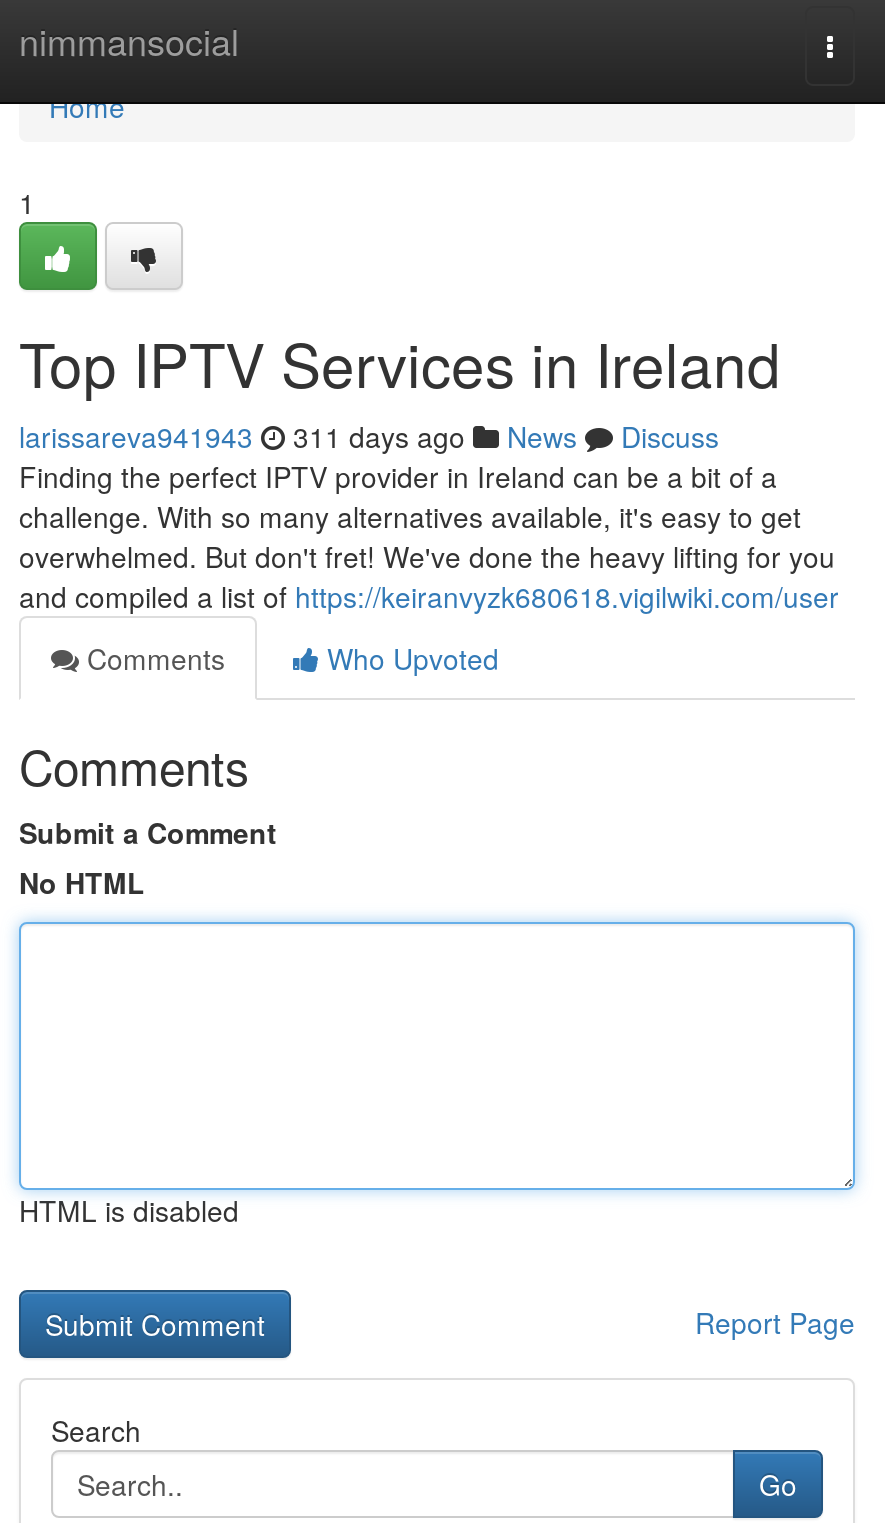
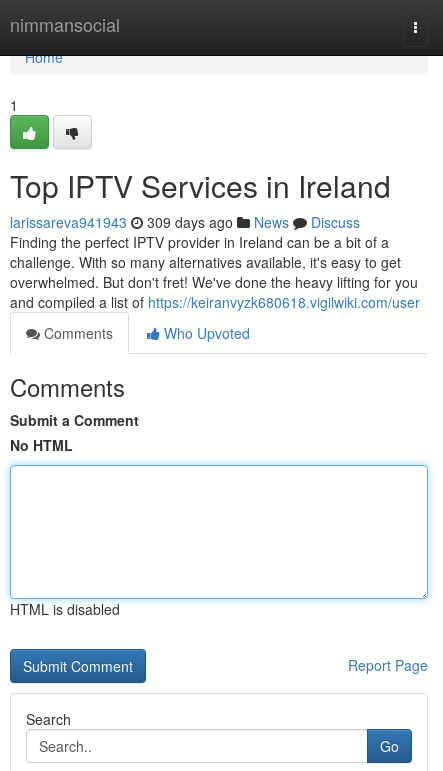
- larissareva941943 311 days ago News Discuss
+ larissareva941943 309 days ago News Discuss
